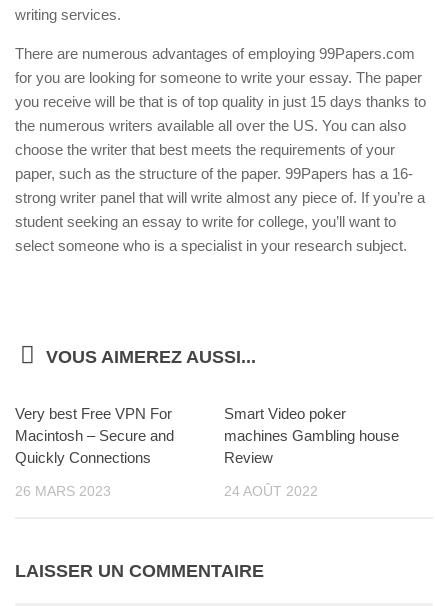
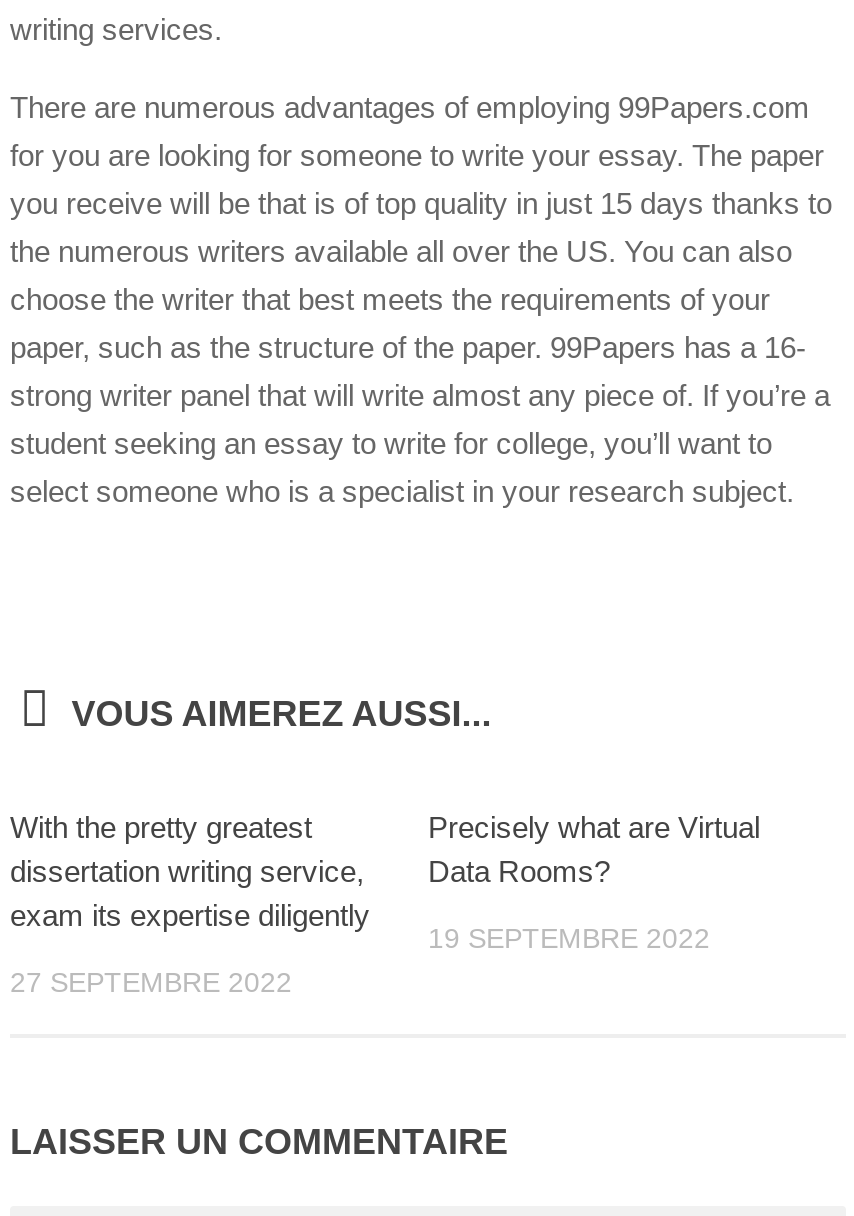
- Very best Free VPN For
- Macintosh – Secure and
- Quickly Connections
+ With the pretty greatest
+ dissertation writing service,
+ exam its expertise diligently

- Smart Video poker
- machines Gambling house
- Review
+ Precisely what are Virtual
+ Data Rooms?

- 26 MARS 2023
+ 27 SEPTEMBRE 2022

- 24 AOÛT 2022
+ 19 SEPTEMBRE 2022
